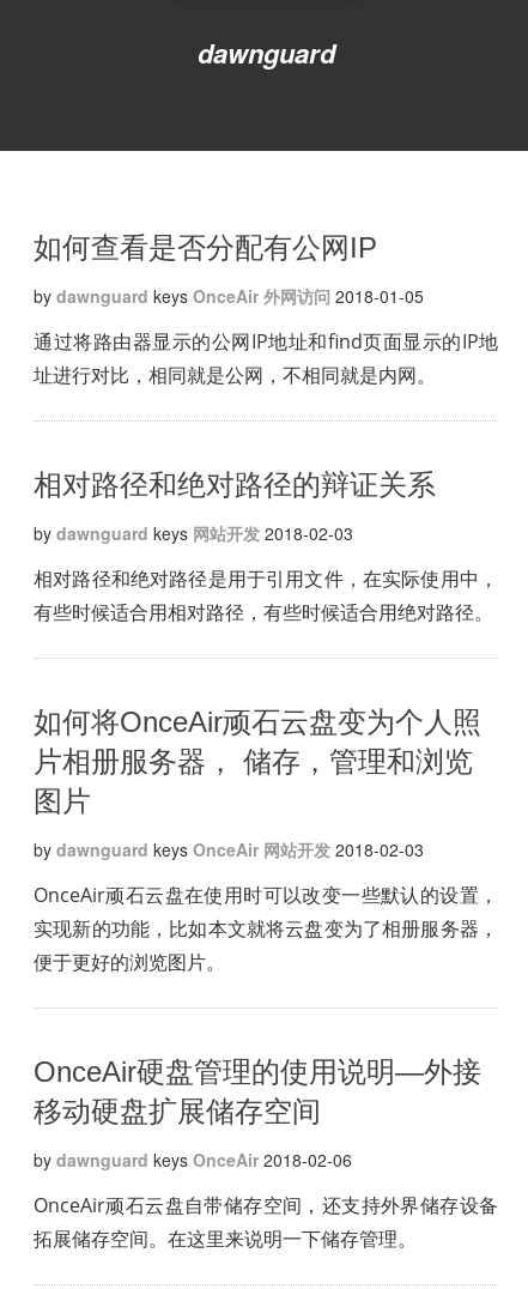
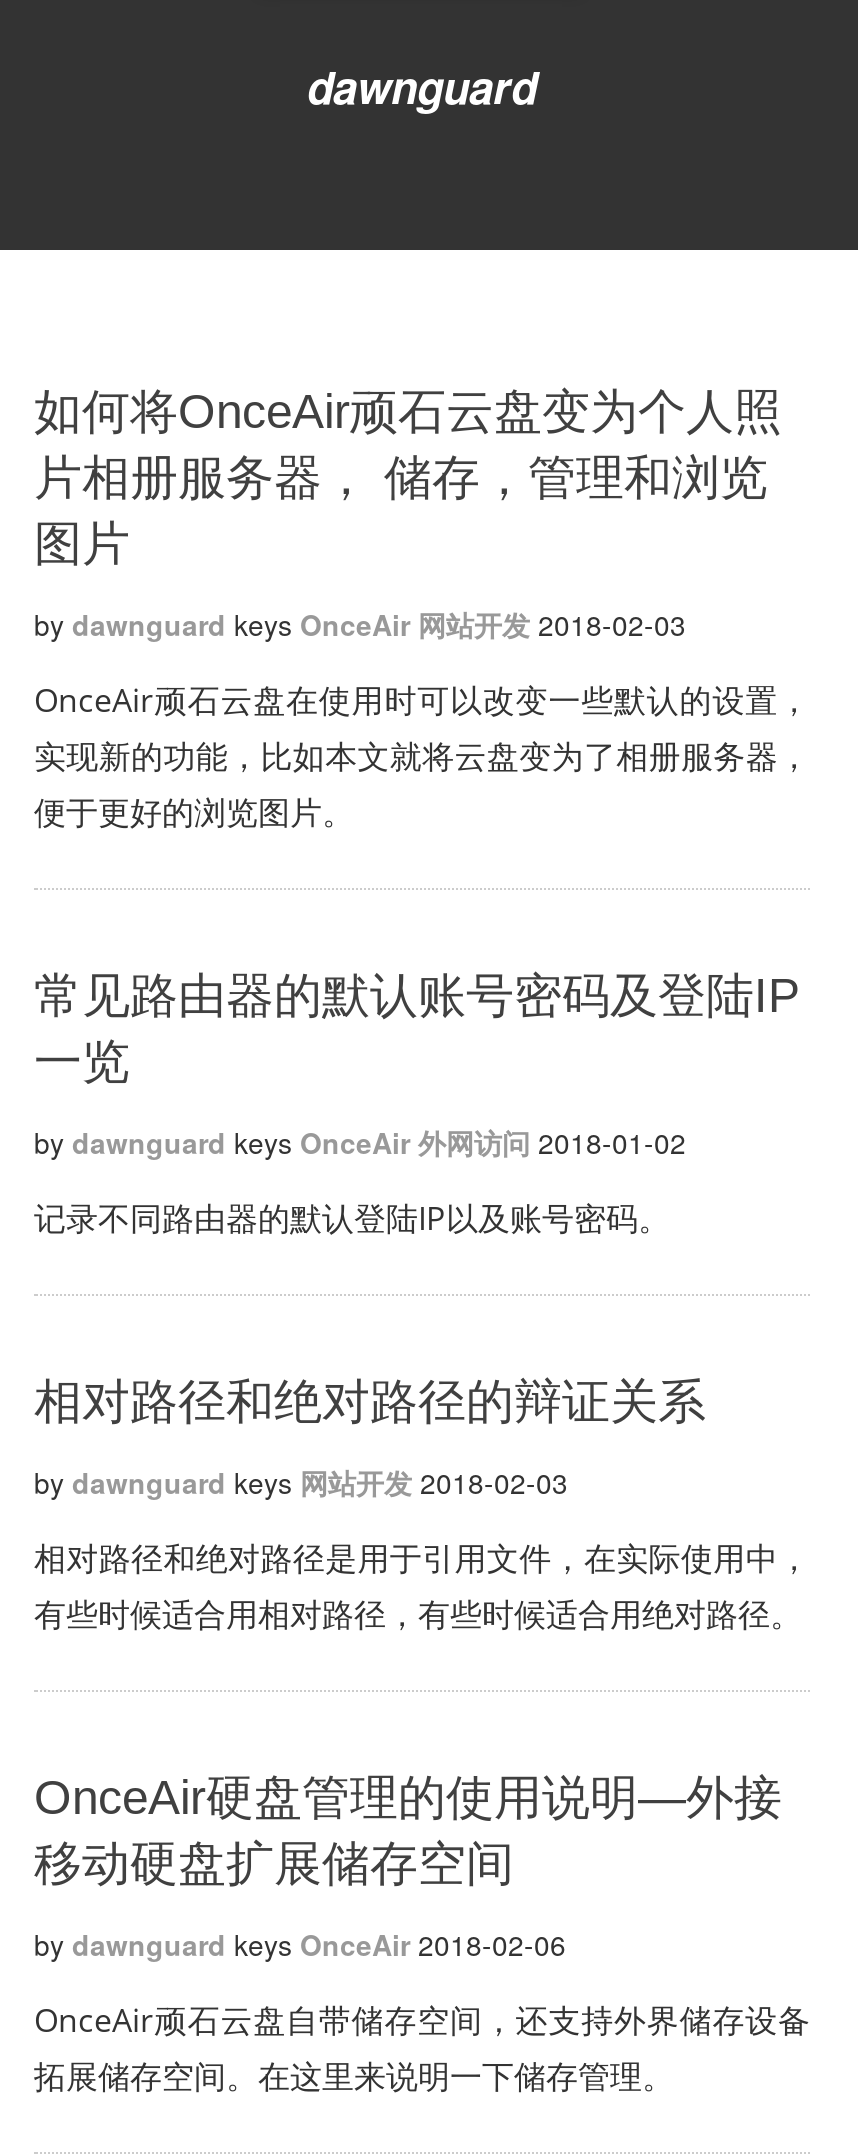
- 如何查看是否分配有公网IP
- by dawnguard keys OnceAir 外网访问 2018-01-05
- 通过将路由器显示的公网IP地址和find页面显示的IP地
- 址进行对比，相同就是公网，不相同就是内网。

moved down: 相对路径和绝对路径的辩证关系 | by dawnguard keys网站开发 2018-02-03 | 相对路径和绝对路径是用于引用文件，在实际使用中， | 有些时候适合用相对路径，有些时候适合用绝对路径。

moved up: 如何将OnceAir顽石云盘变为个人照 | 片相册服务器， 储存，管理和浏览 | 图片 | by dawnguard keys OnceAir 网站开发 2018-02-03 | OnceAir顽石云盘在使用时可以改变一些默认的设置， | 实现新的功能，比如本文就将云盘变为了相册服务器， | 便于更好的浏览图片。

+ 常见路由器的默认账号密码及登陆IP
+ 一览
+ by dawnguard keys OnceAir 外网访问 2018-01-02
+ 记录不同路由器的默认登陆IP以及账号密码。
